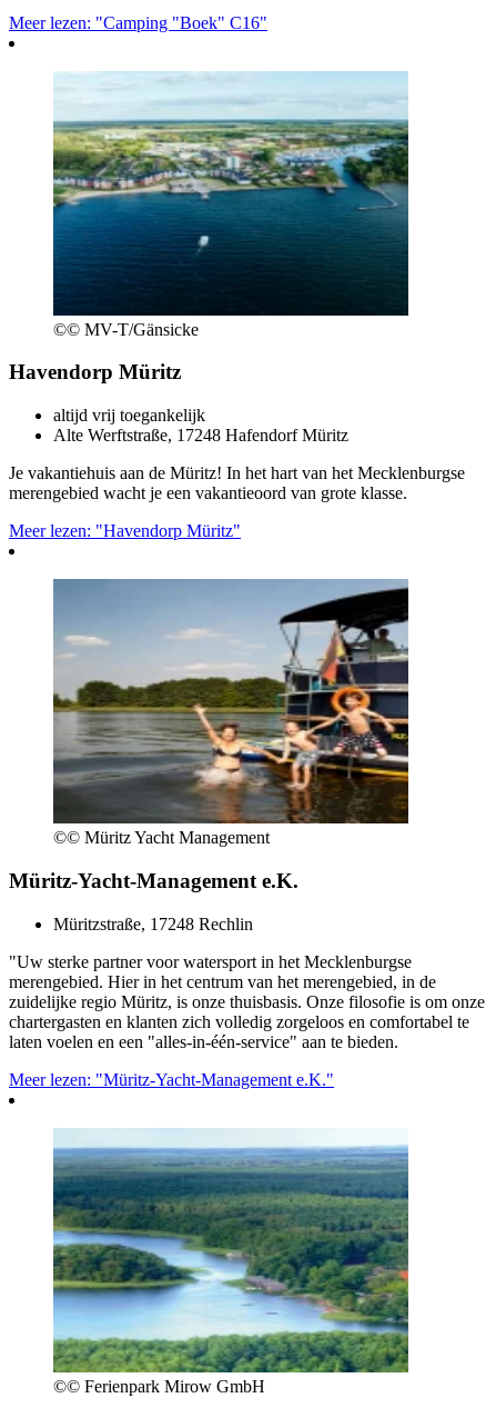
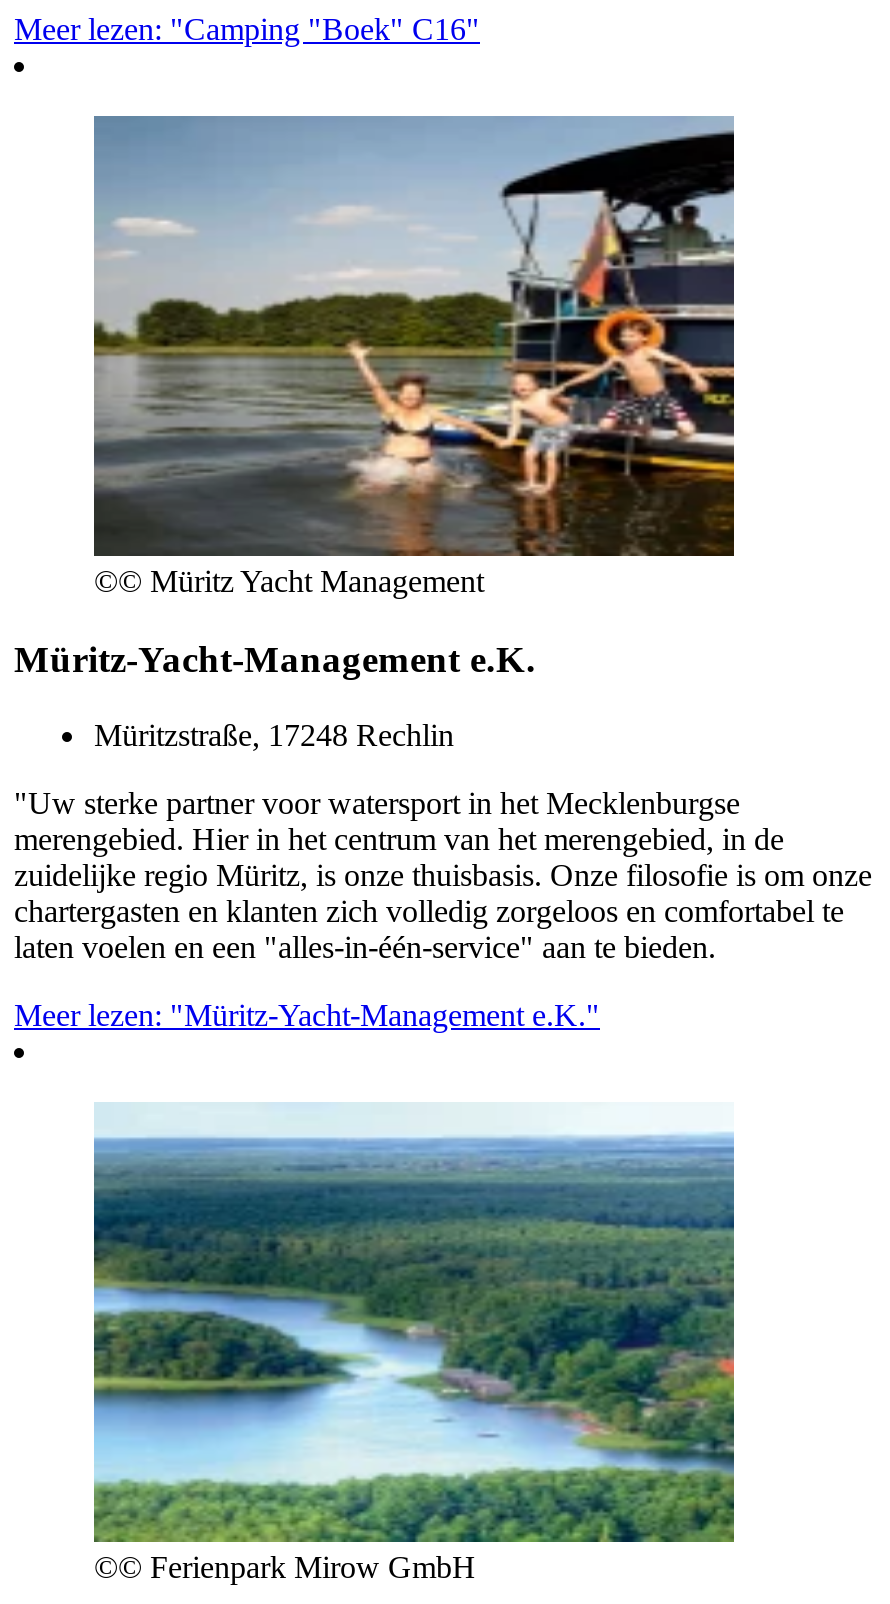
- [image]
- ©© MV-T/Gänsicke
- Havendorp Müritz
- altijd vrij toegankelijk
- Alte Werftstraße, 17248 Hafendorf Müritz
- Je vakantiehuis aan de Müritz! In het hart van het Mecklenburgse
- merengebied wacht je een vakantieoord van grote klasse.
- Meer lezen: "Havendorp Müritz"
